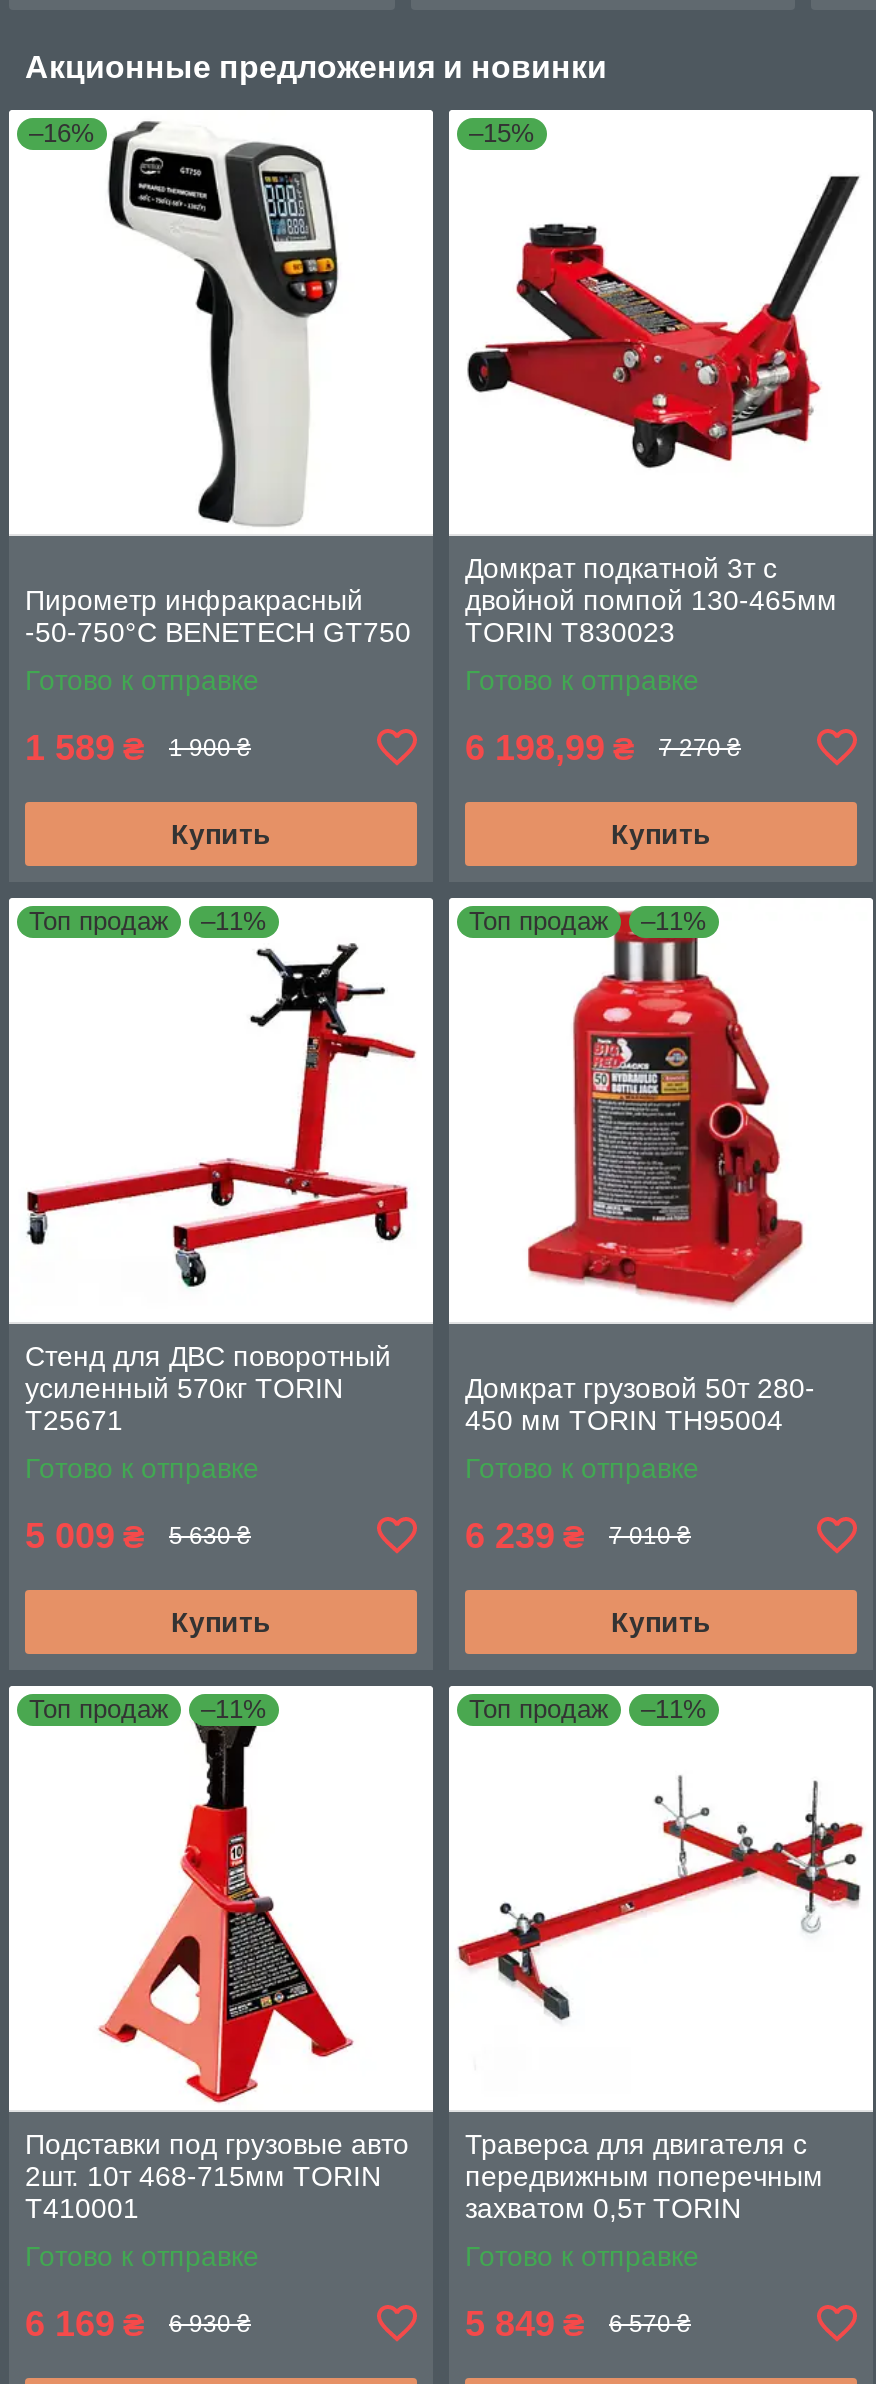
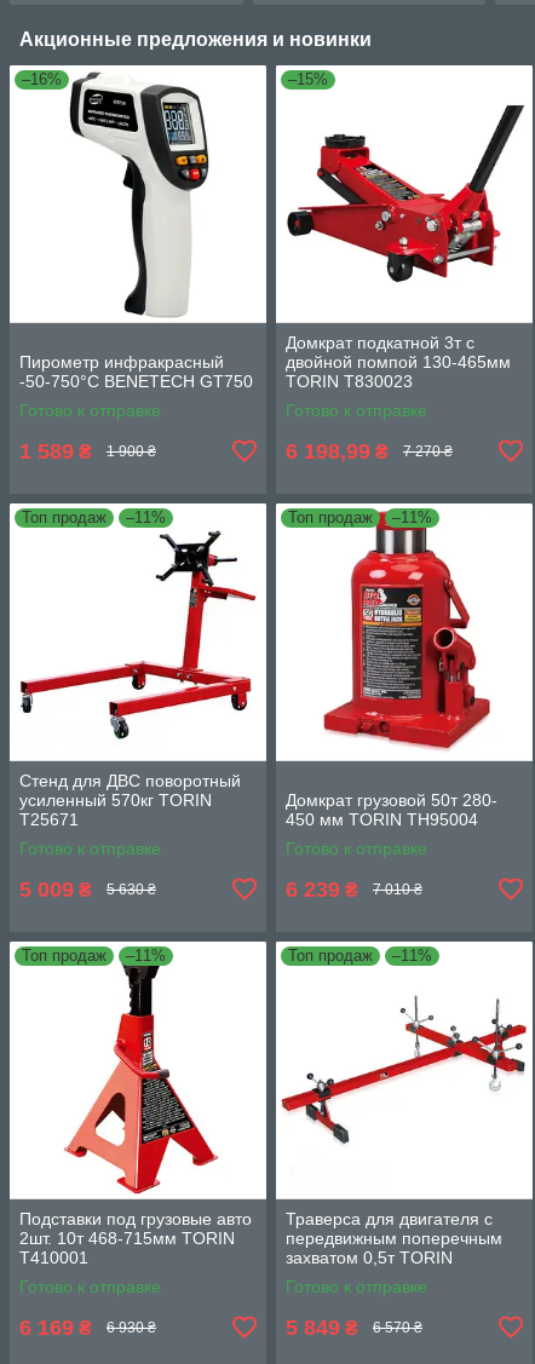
- Купить

- Купить

- Купить

- Купить
